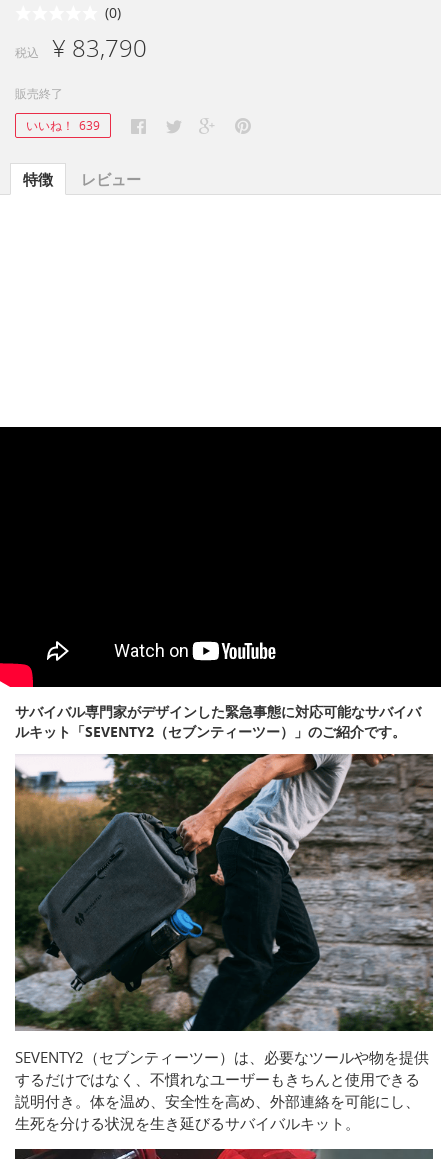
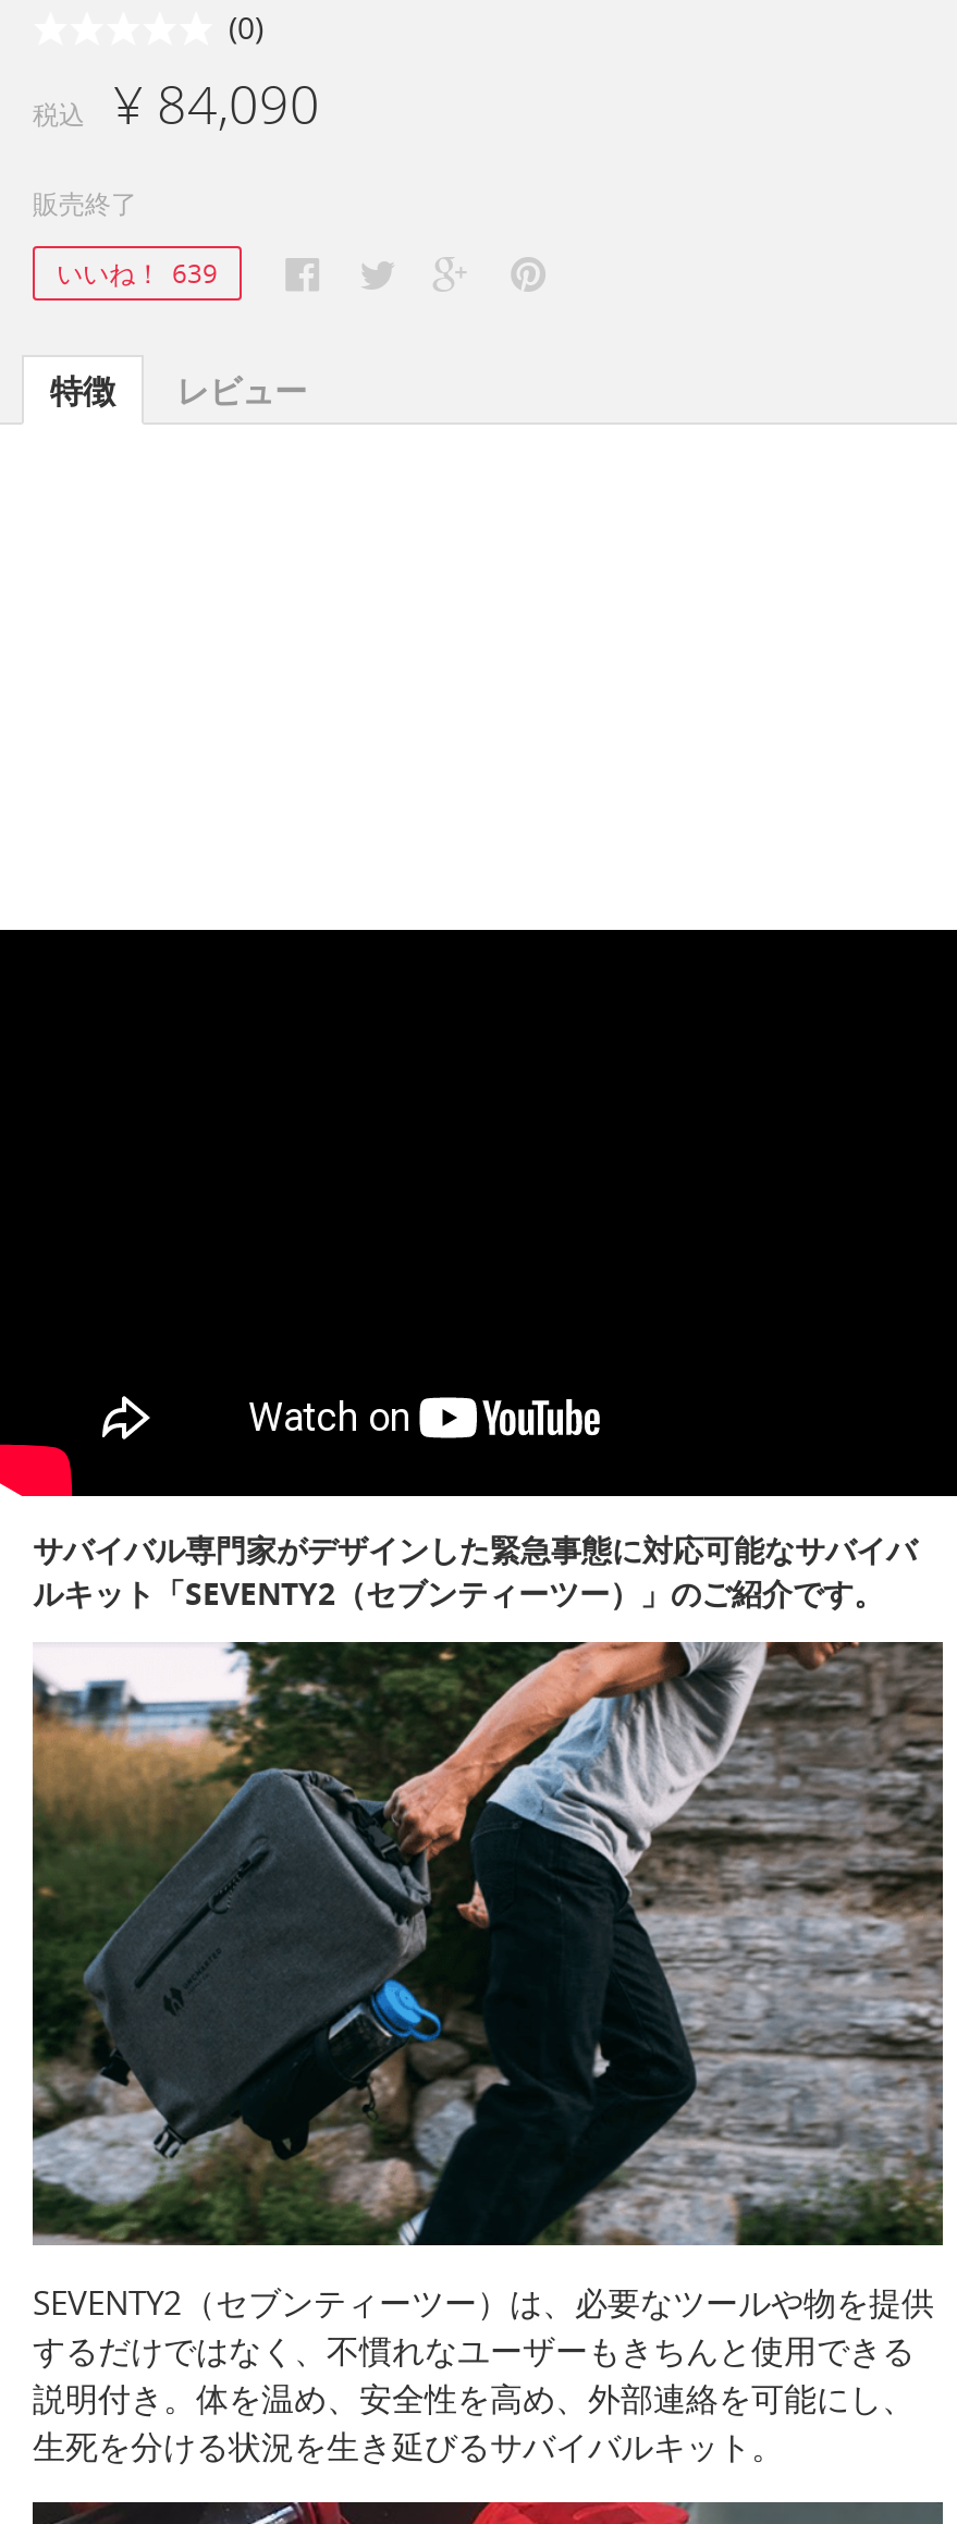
- 税込 ¥ 83,790
+ 税込 ¥ 84,090
